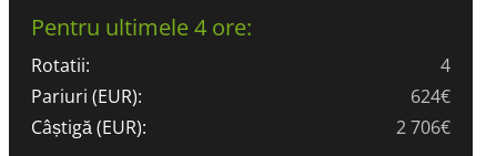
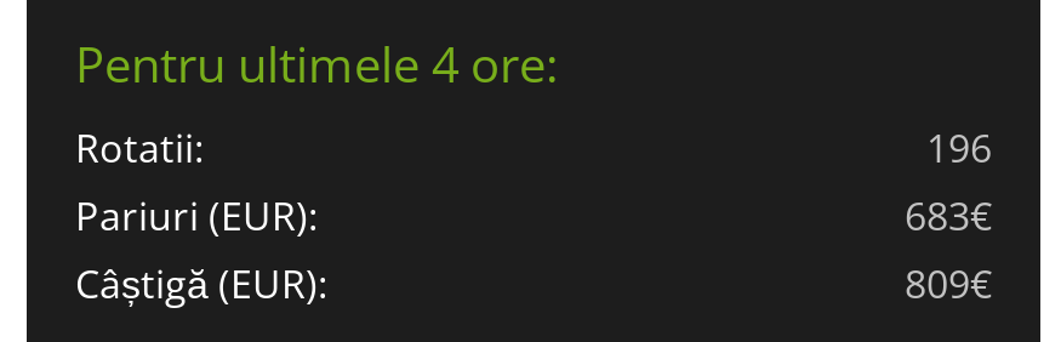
- 4
+ 196

- 624€
+ 683€

- 2 706€
+ 809€
